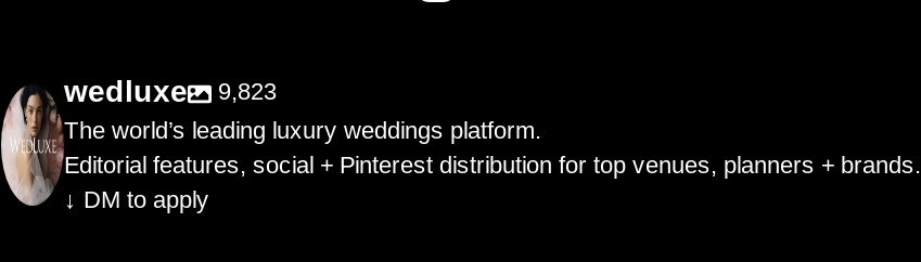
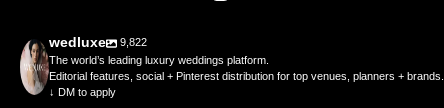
- wedluxe 9,823
+ wedluxe 9,822
